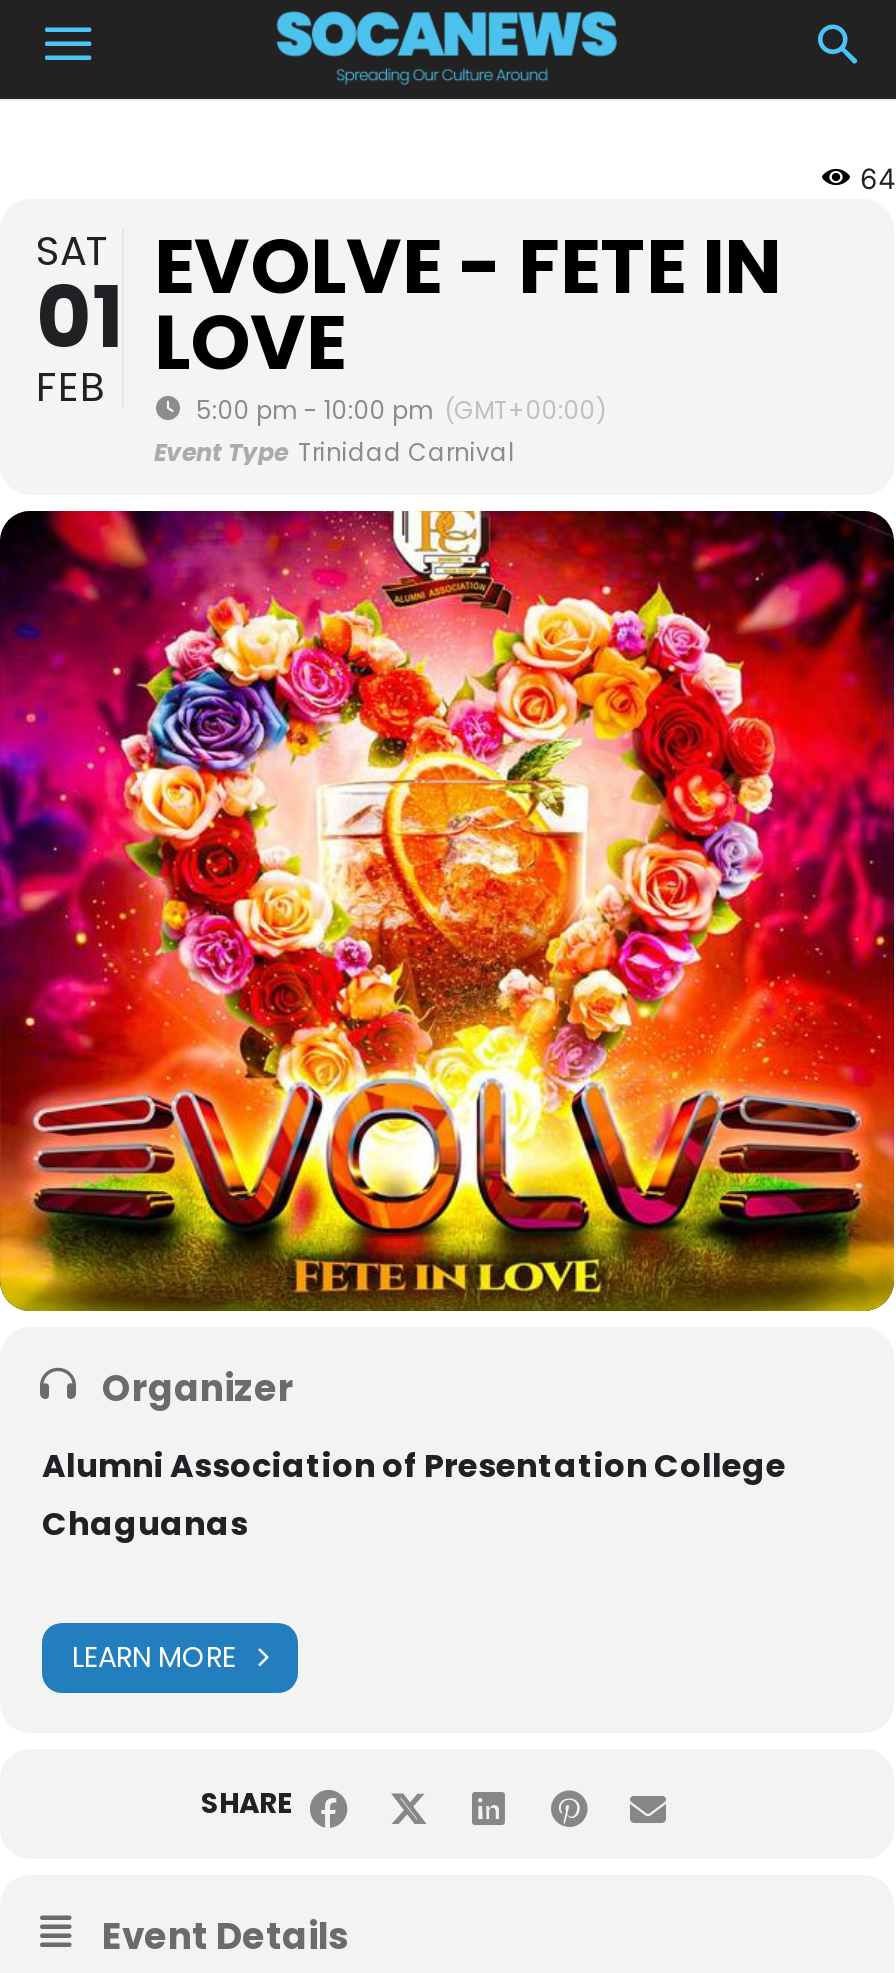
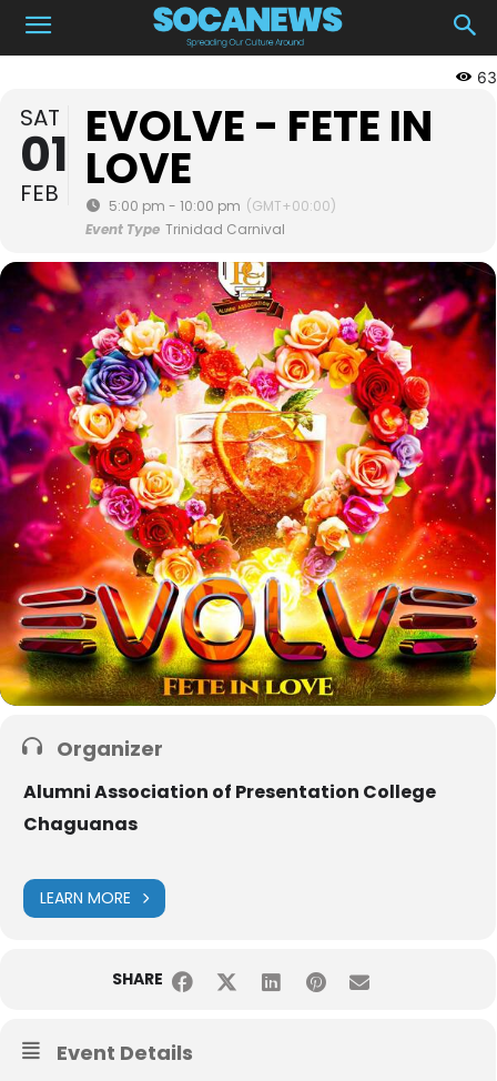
- 64
+ 63
